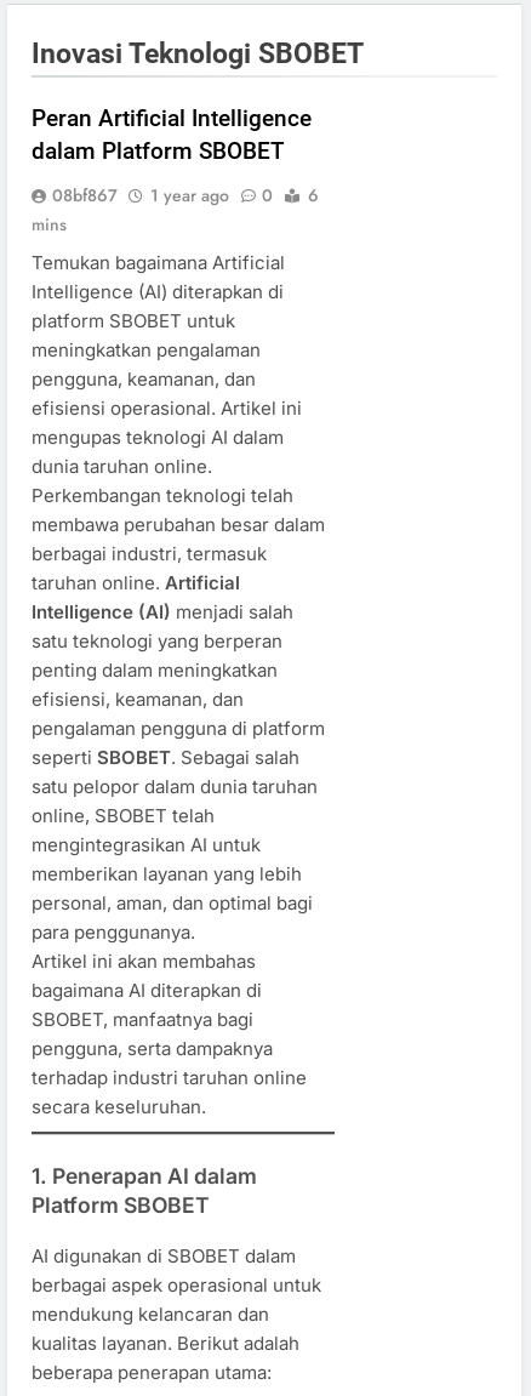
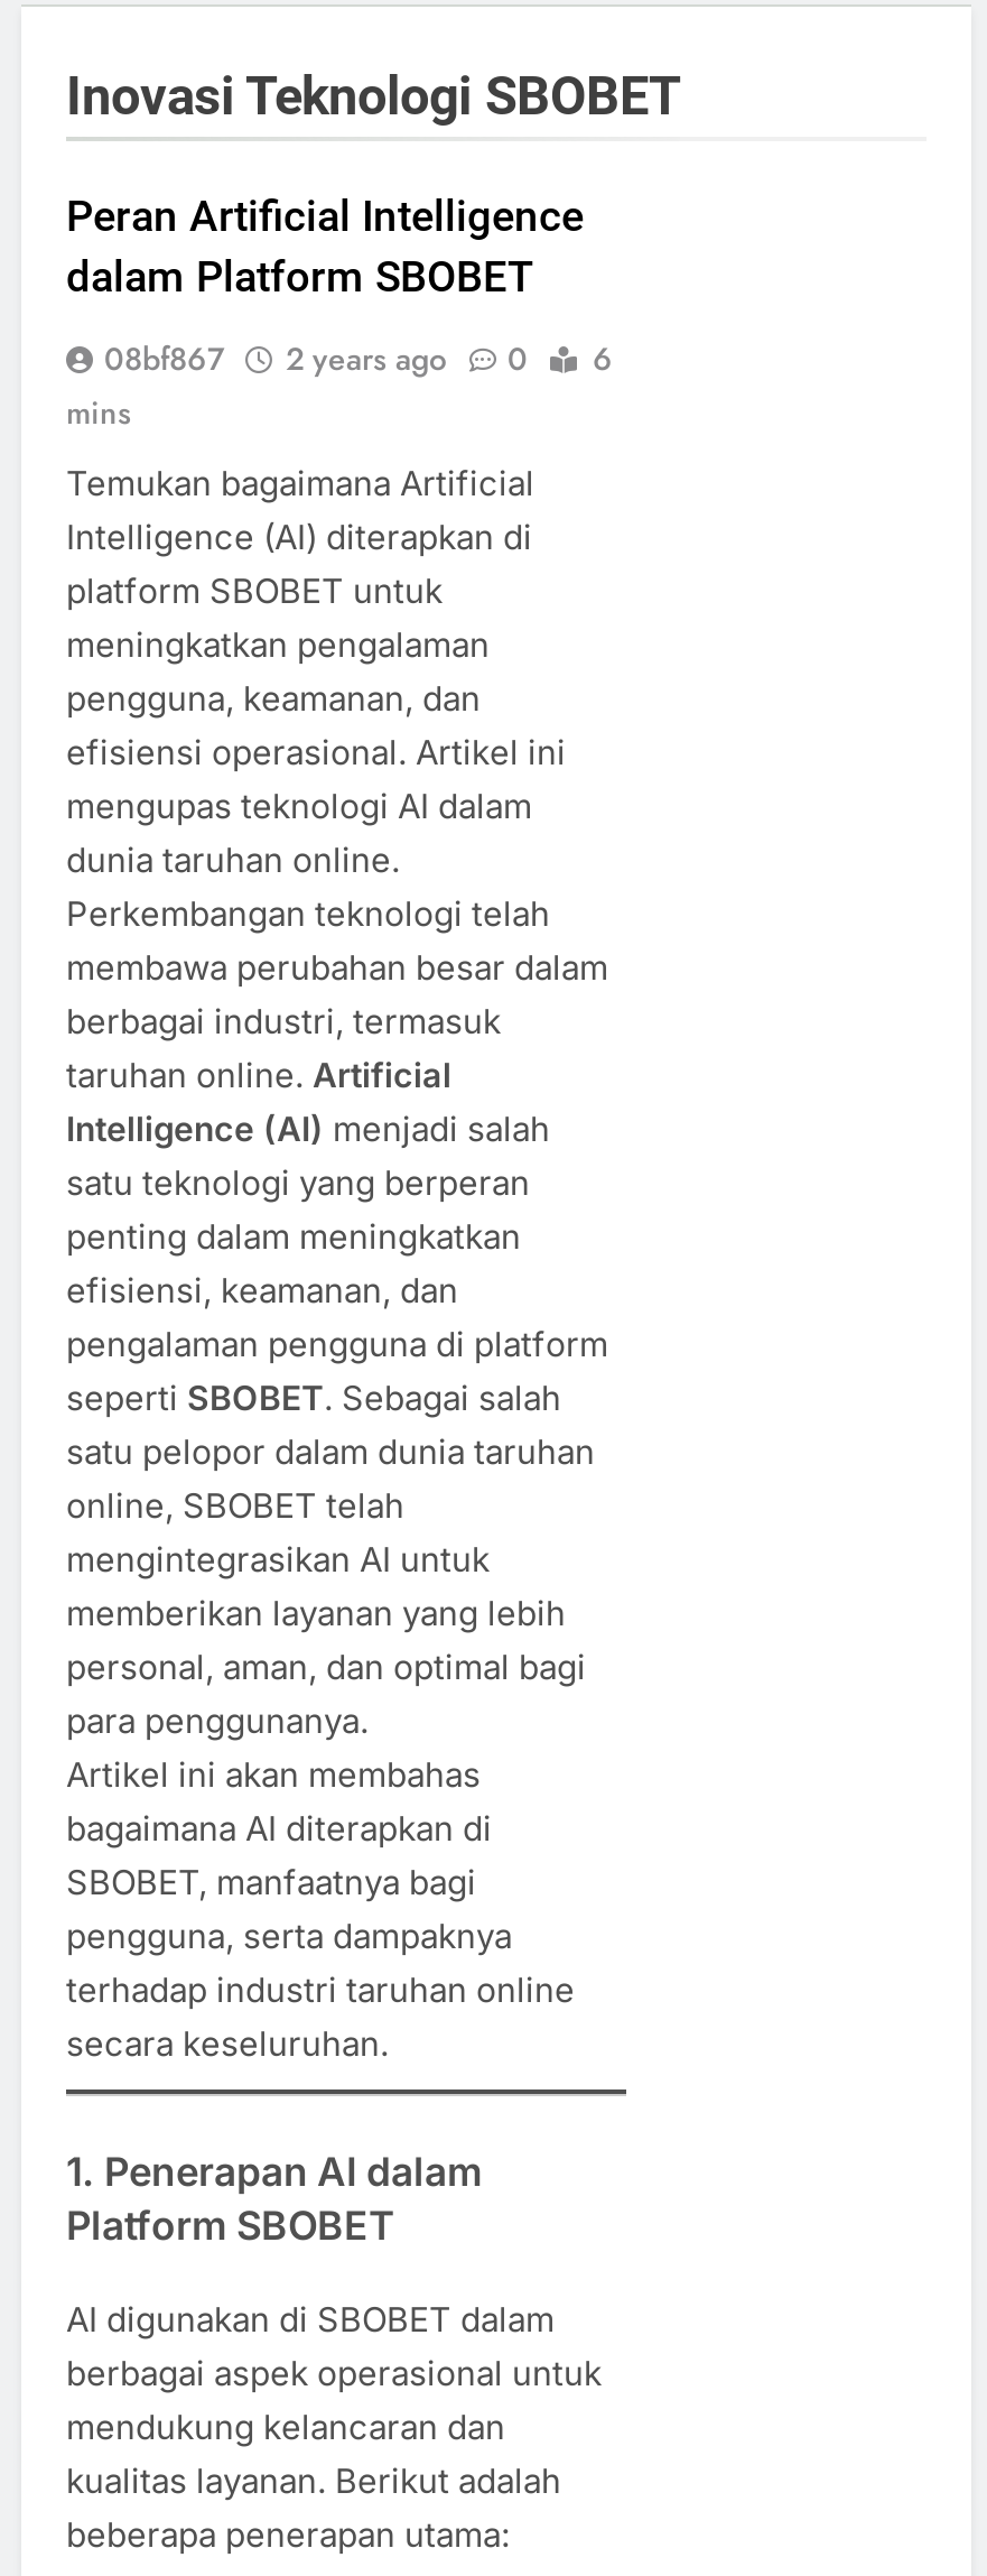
- 08bf867 1 year ago 0 6
+ 08bf867 2 years ago 0 6
